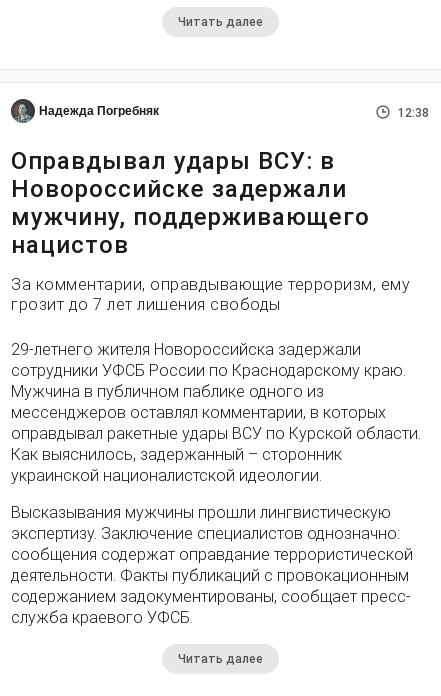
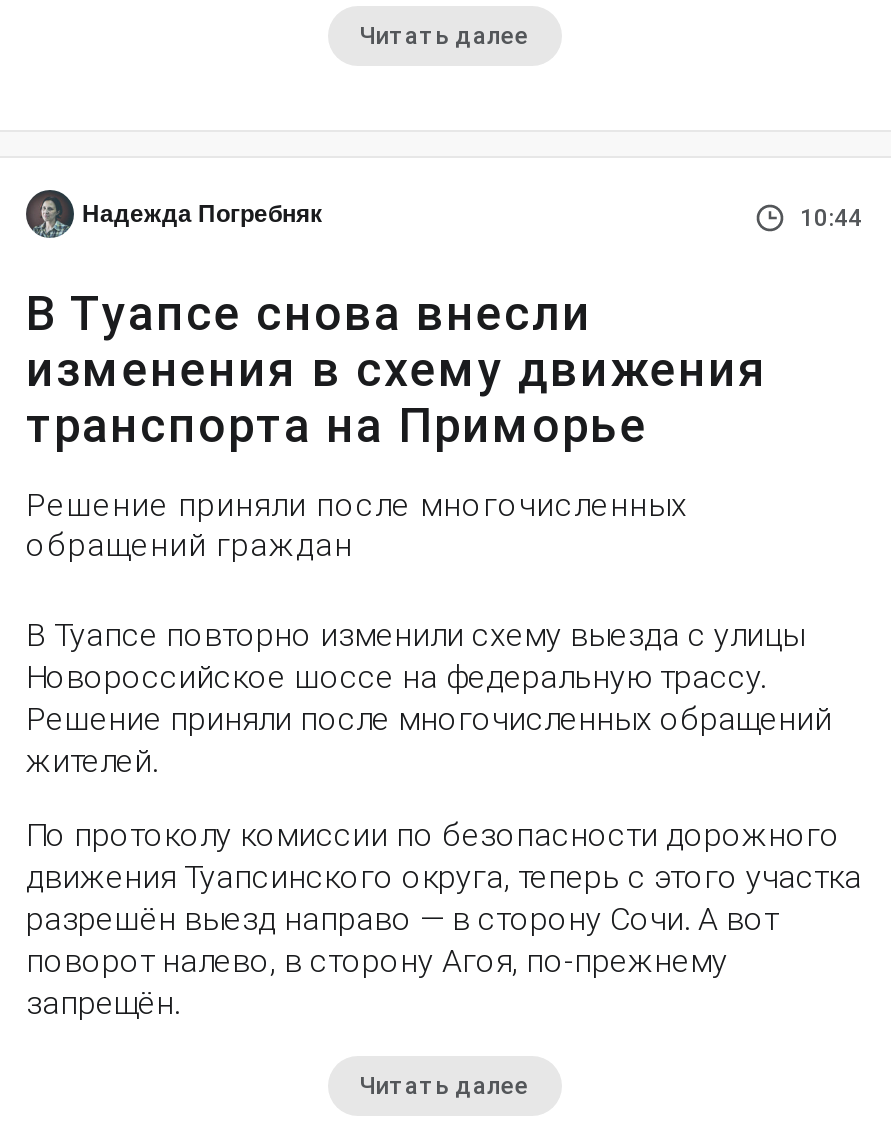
- 12:38
+ 10:44

- Оправдывал удары ВСУ: в
- Новороссийске задержали
- мужчину, поддерживающего
- нацистов
+ В Туапсе снова внесли
+ изменения в схему движения
+ транспорта на Приморье

- За комментарии, оправдывающие терроризм, ему
- грозит до 7 лет лишения свободы
+ Решение приняли после многочисленных
+ обращений граждан

- 29-летнего жителя Новороссийска задержали
- сотрудники УФСБ России по Краснодарскому краю.
- Мужчина в публичном паблике одного из
- мессенджеров оставлял комментарии, в которых
- оправдывал ракетные удары ВСУ по Курской области.
- Как выяснилось, задержанный – сторонник
- украинской националистской идеологии.
+ В Туапсе повторно изменили схему выезда с улицы
+ Новороссийское шоссе на федеральную трассу.
+ Решение приняли после многочисленных обращений
+ жителей.

- Высказывания мужчины прошли лингвистическую
- экспертизу. Заключение специалистов однозначно:
- сообщения содержат оправдание террористической
- деятельности. Факты публикаций с провокационным
- содержанием задокументированы, сообщает пресс-
- служба краевого УФСБ.
+ По протоколу комиссии по безопасности дорожного
+ движения Туапсинского округа, теперь с этого участка
+ разрешён выезд направо — в сторону Сочи. А вот
+ поворот налево, в сторону Агоя, по-прежнему
+ запрещён.
